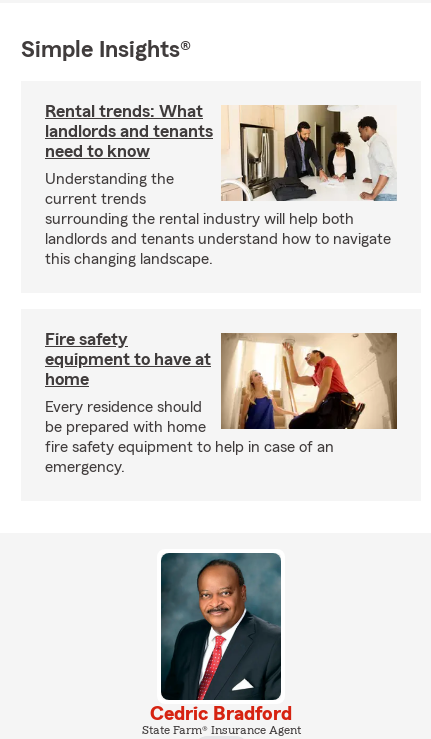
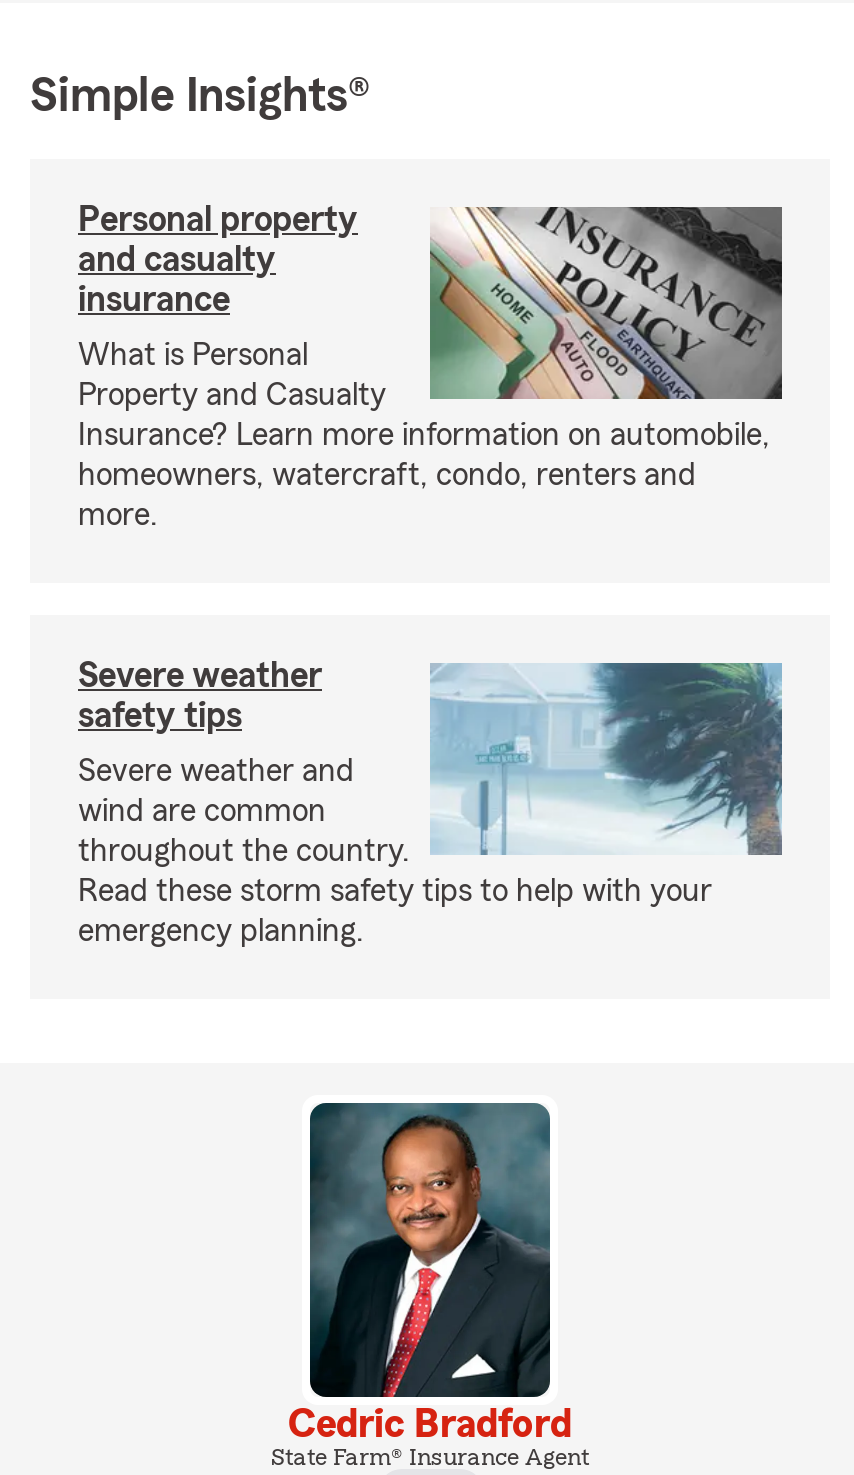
- Rental trends: What
- landlords and tenants
- need to know
+ Personal property
+ and casualty
+ insurance

- [image]
- Understanding the
- current trends
- surrounding the rental industry will help both
- landlords and tenants understand how to navigate
- this changing landscape.
+ [image]
+ What is Personal
+ Property and Casualty
+ Insurance? Learn more information on automobile,
+ homeowners, watercraft, condo, renters and
+ more.

- Fire safety
- equipment to have at
- home
+ Severe weather
+ safety tips

- [image]
- Every residence should
- be prepared with home
- fire safety equipment to help in case of an
- emergency.
+ [image]
+ Severe weather and
+ wind are common
+ throughout the country.
+ Read these storm safety tips to help with your
+ emergency planning.
